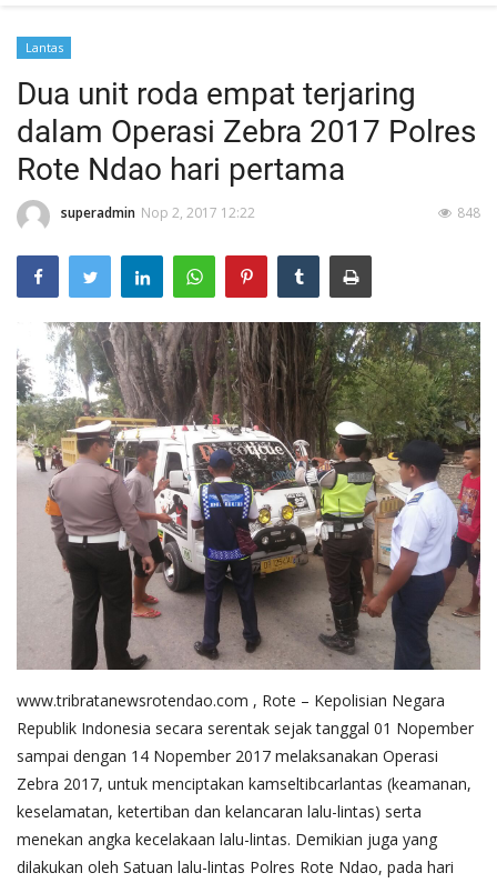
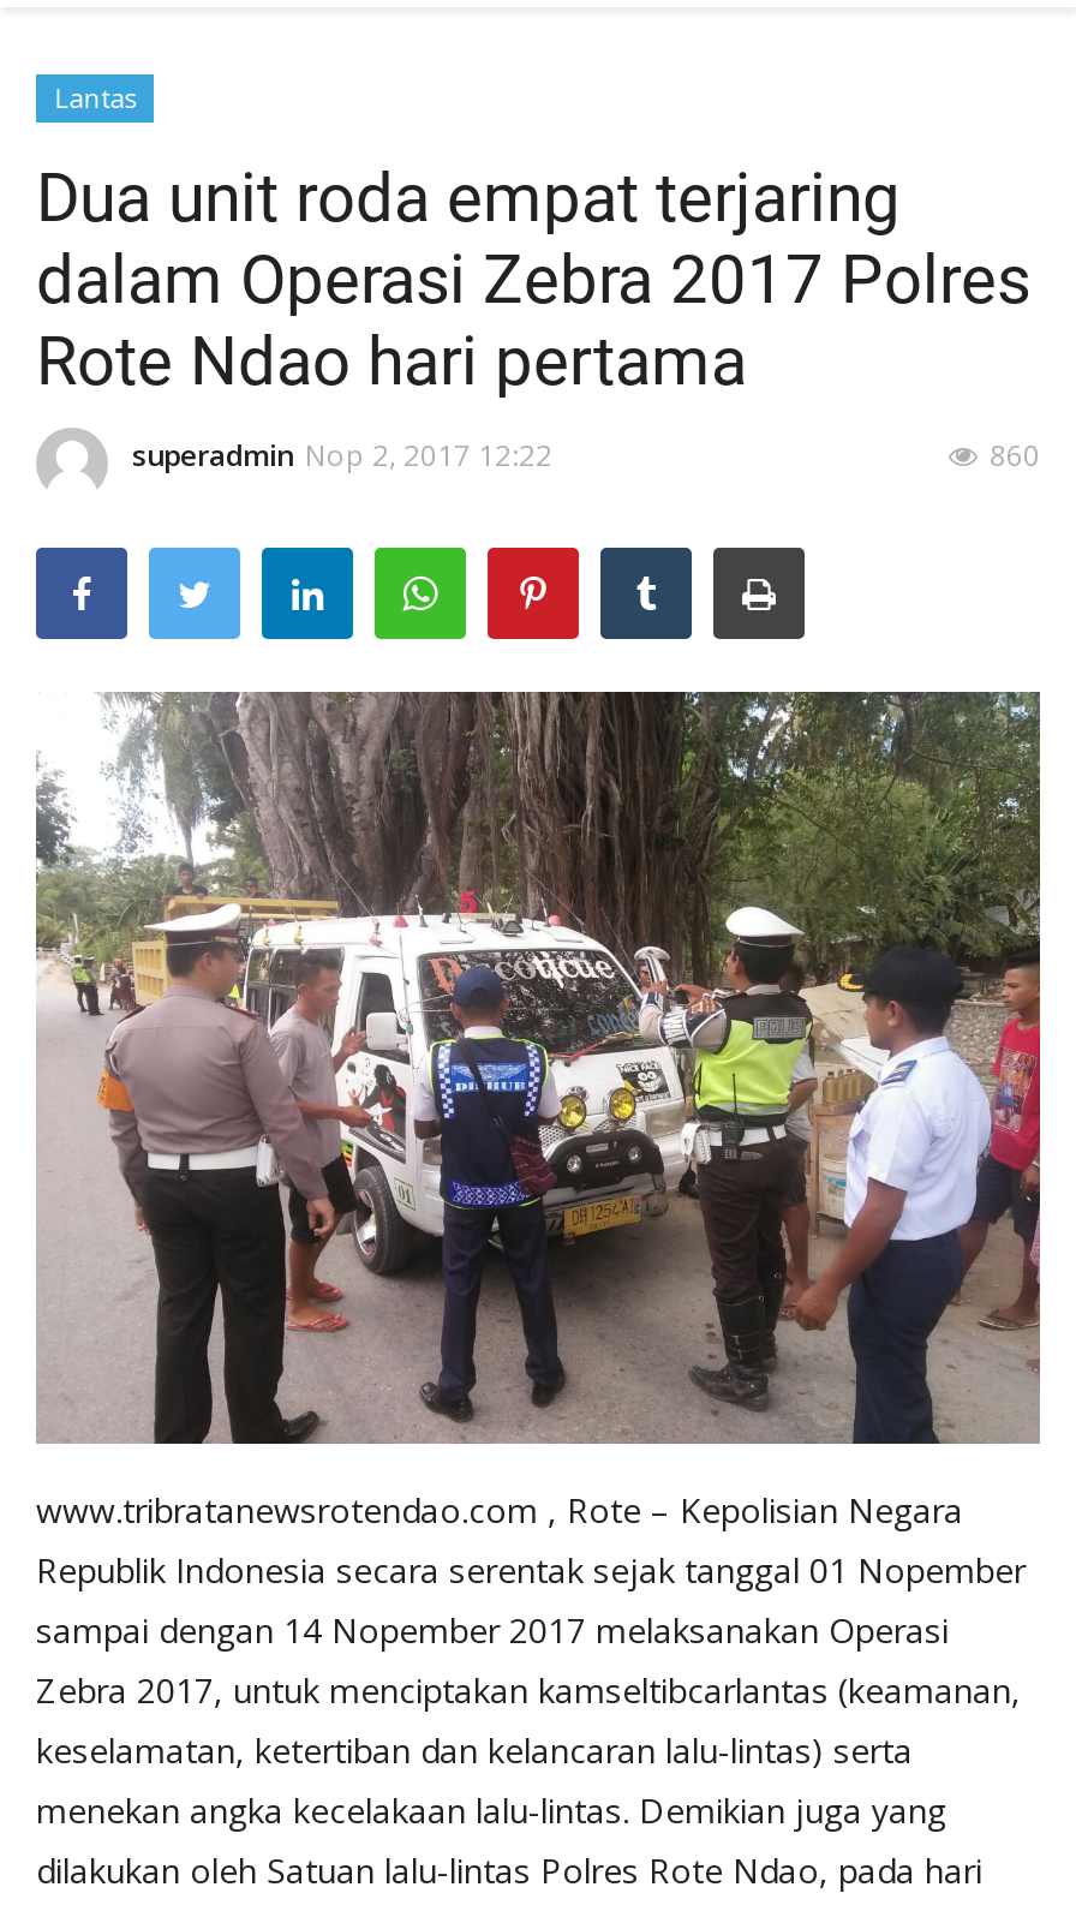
- 848
+ 860
